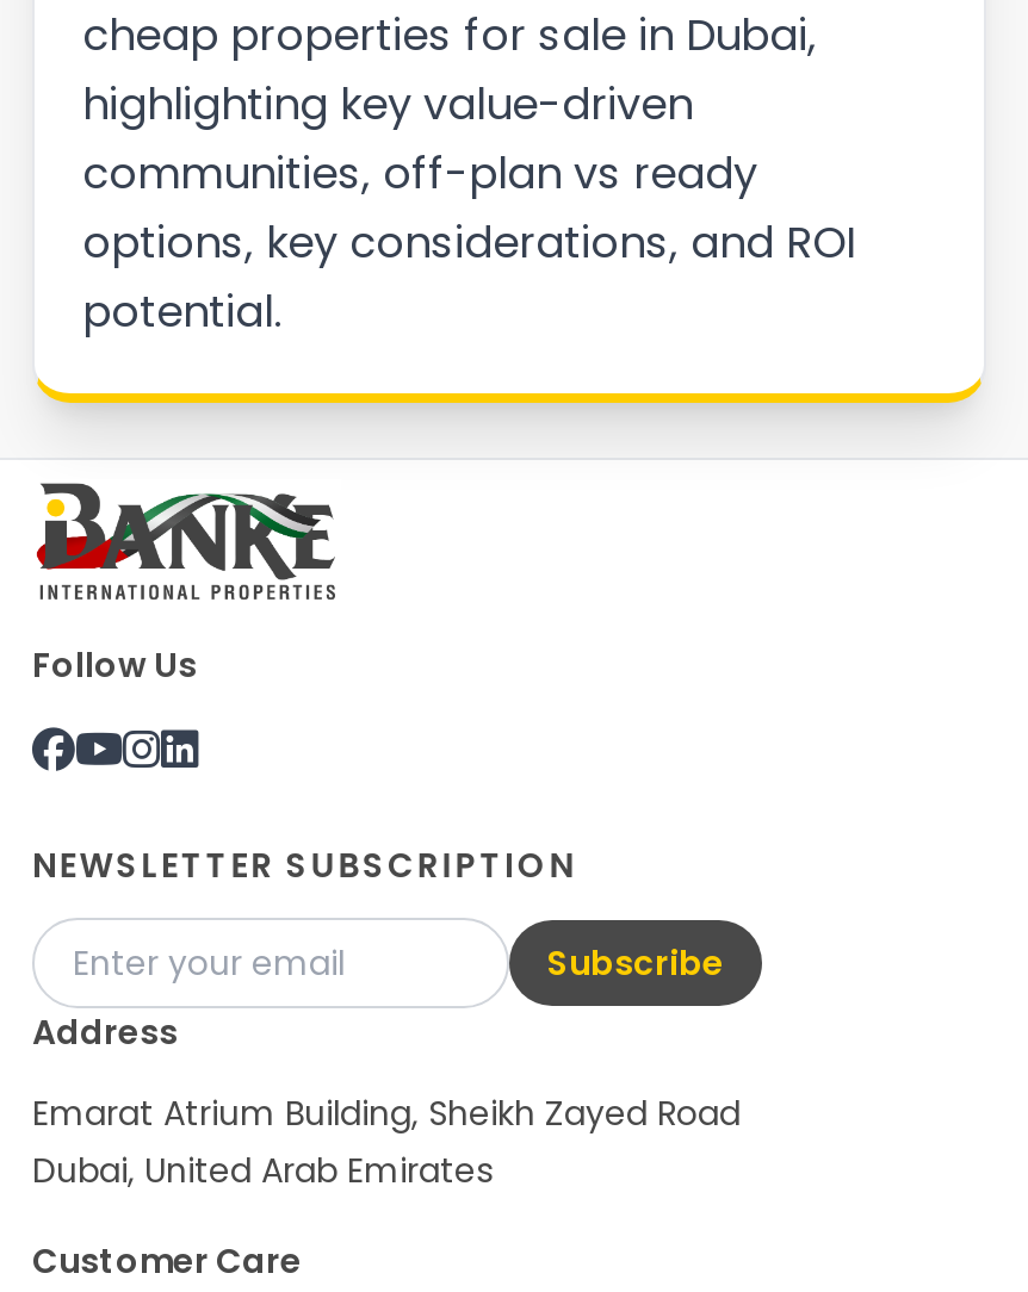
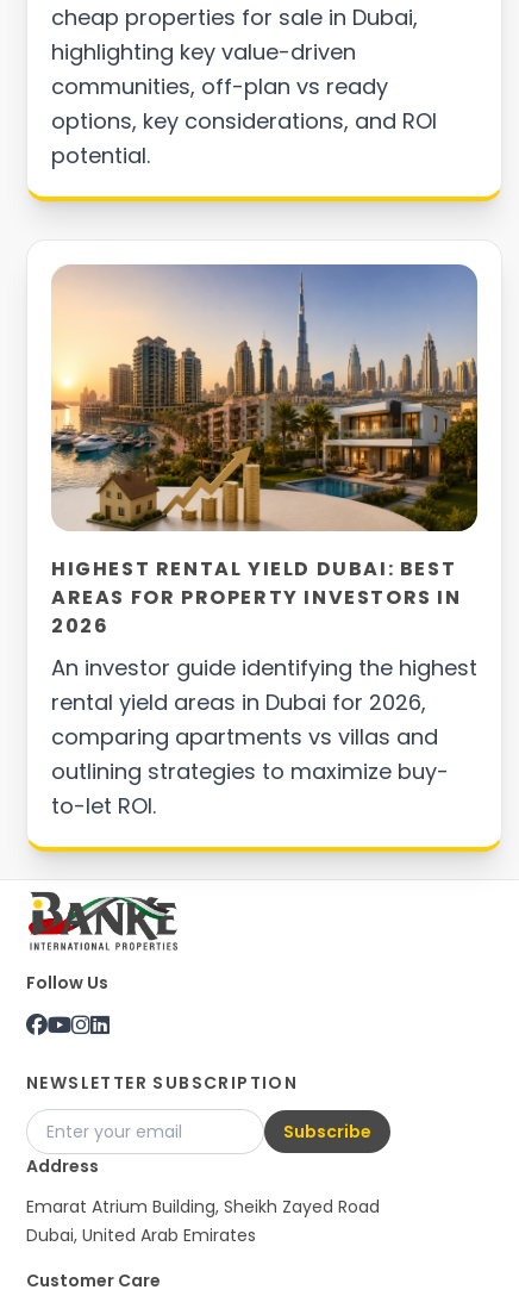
+ [image]
+ HIGHEST RENTAL YIELD DUBAI: BEST
+ AREAS FOR PROPERTY INVESTORS IN
+ 2026
+ An investor guide identifying the highest
+ rental yield areas in Dubai for 2026,
+ comparing apartments vs villas and
+ outlining strategies to maximize buy-
+ to-let ROI.
